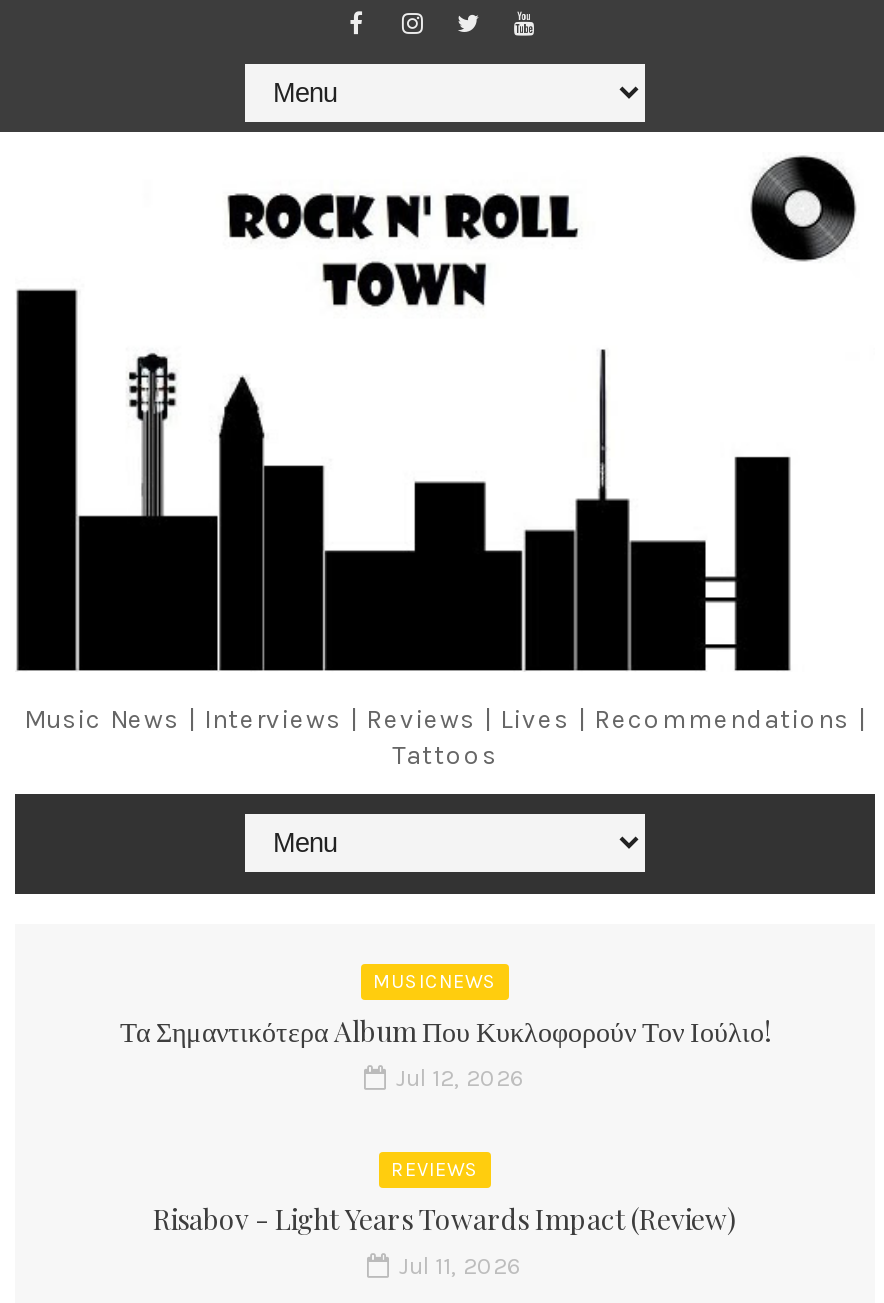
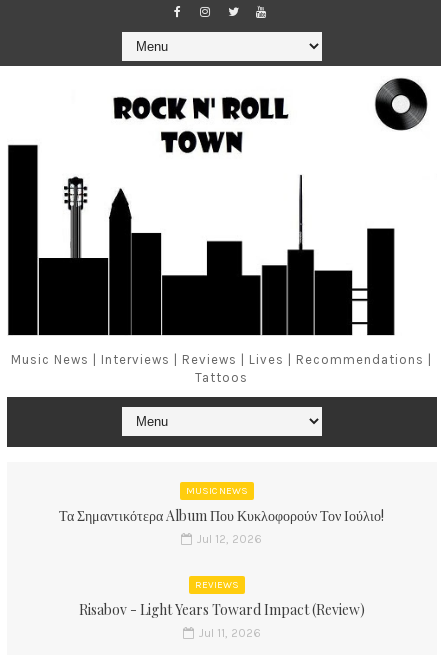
- Risabov - Light Years Towards Impact (Review)
+ Risabov - Light Years Toward Impact (Review)
